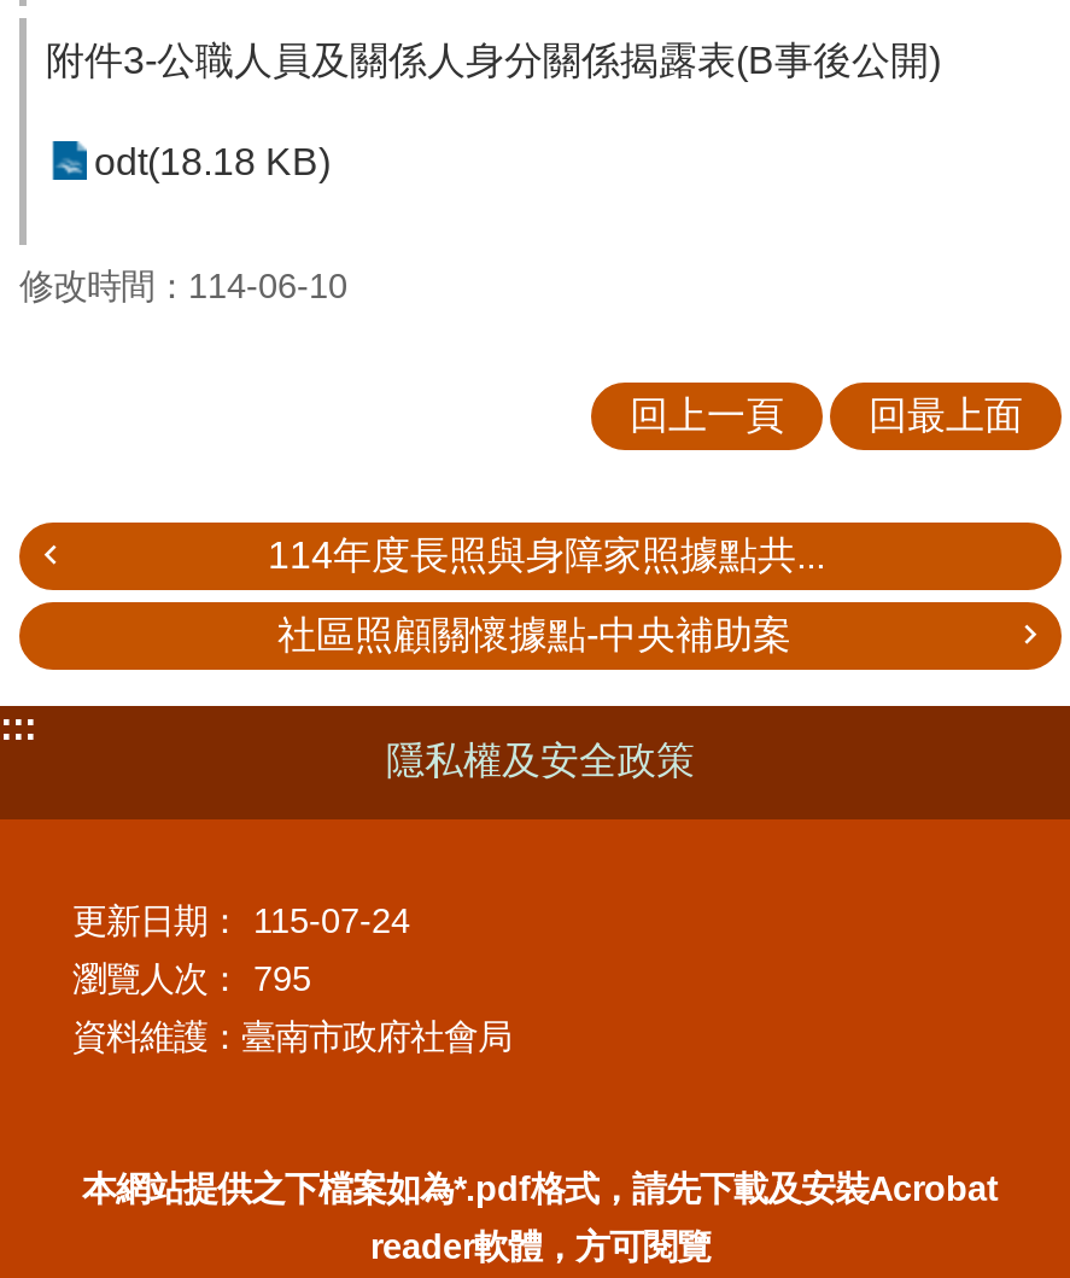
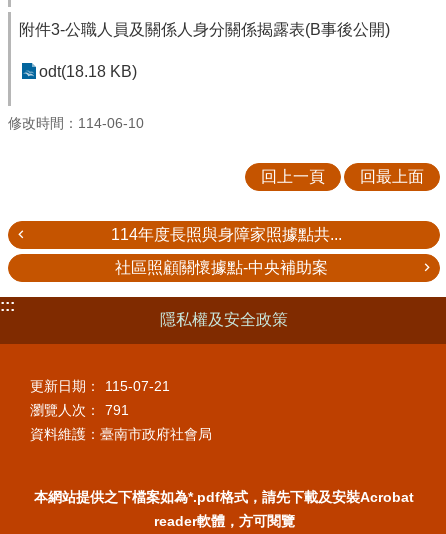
- 更新日期： 115-07-24
+ 更新日期： 115-07-21

- 瀏覽人次： 795
+ 瀏覽人次： 791
